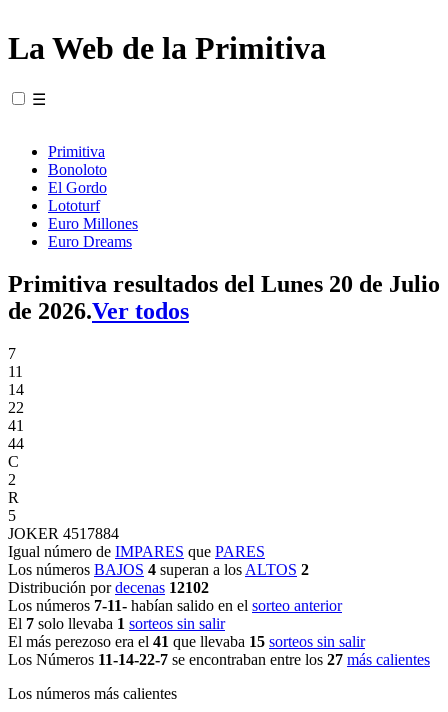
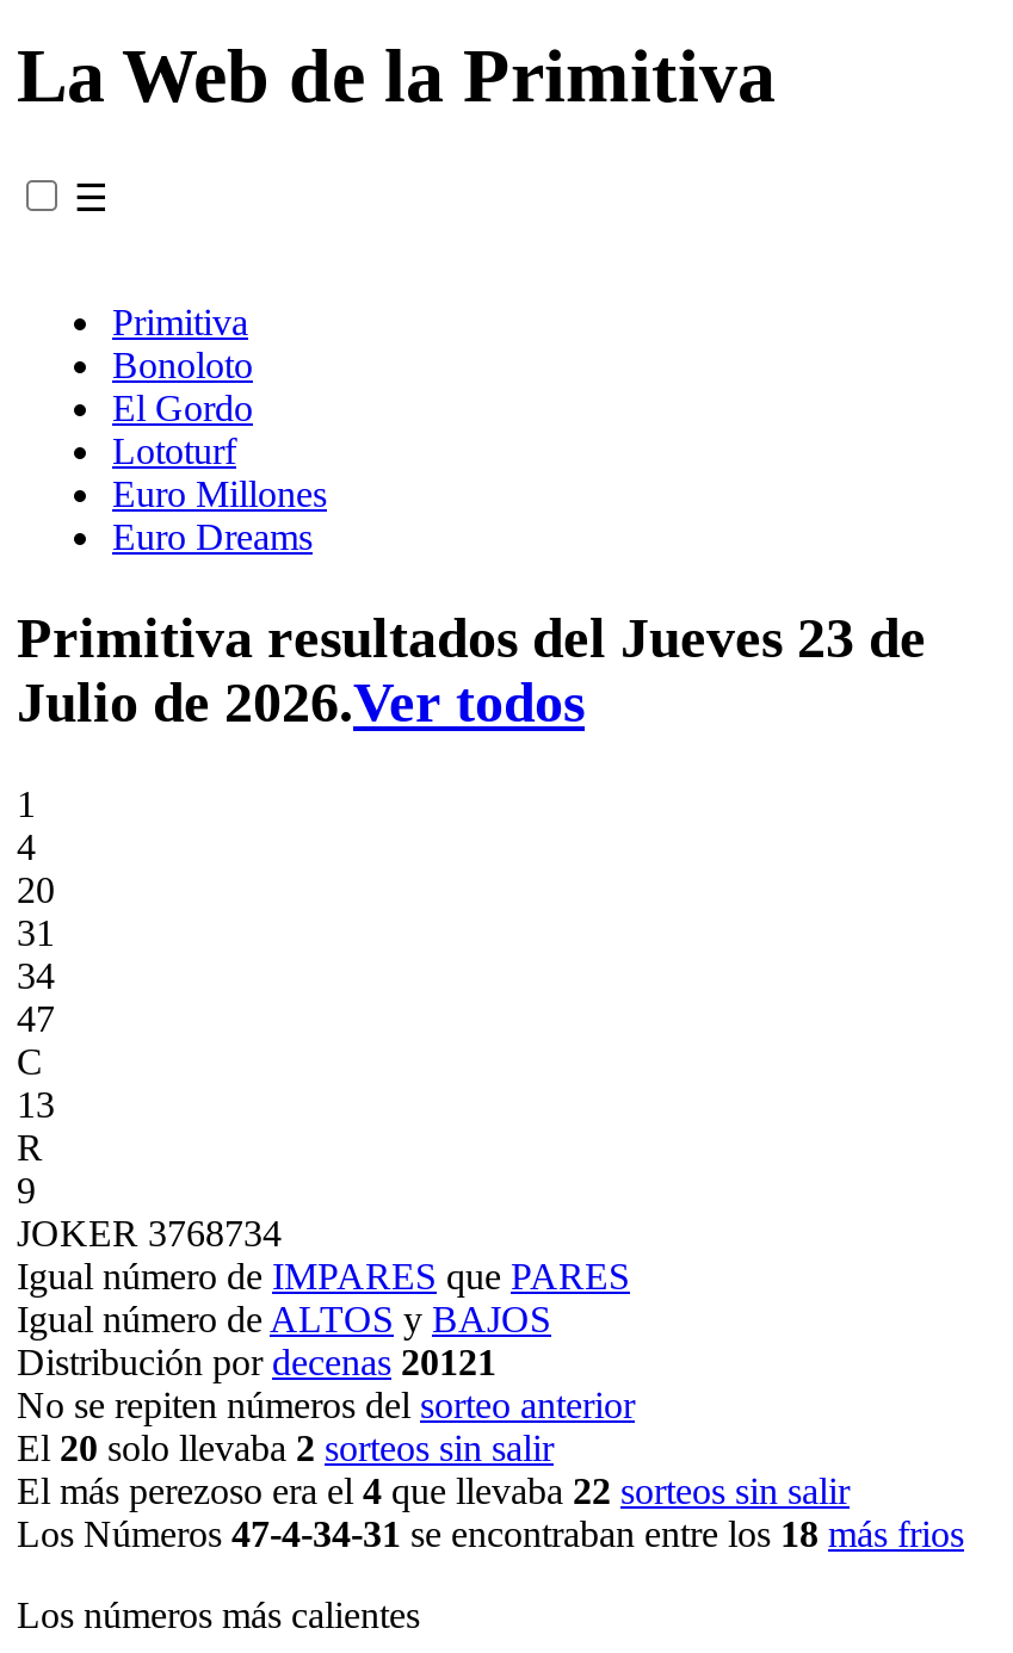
- Primitiva resultados del Lunes 20 de Julio
- de 2026.Ver todos
+ Primitiva resultados del Jueves 23 de
+ Julio de 2026.Ver todos

- 7
- 11
- 14
- 22
- 41
- 44
+ 1
+ 4
+ 20
+ 31
+ 34
+ 47

- 2
+ 13

- 5
+ 9

- JOKER 4517884
+ JOKER 3768734

- Los números BAJOS 4 superan a los ALTOS 2
- Distribución por decenas 12102
- Los números7-11- habían salido en el sorteo anterior
- El 7 solo llevaba 1 sorteos sin salir
- El más perezoso era el 41 que llevaba 15 sorteos sin salir
- Los Números 11-14-22-7 se encontraban entre los 27 más calientes
+ Igual número de ALTOS y BAJOS
+ Distribución por decenas 20121
+ No se repiten números del sorteo anterior
+ El 20 solo llevaba 2 sorteos sin salir
+ El más perezoso era el 4 que llevaba 22 sorteos sin salir
+ Los Números 47-4-34-31 se encontraban entre los 18 más frios
